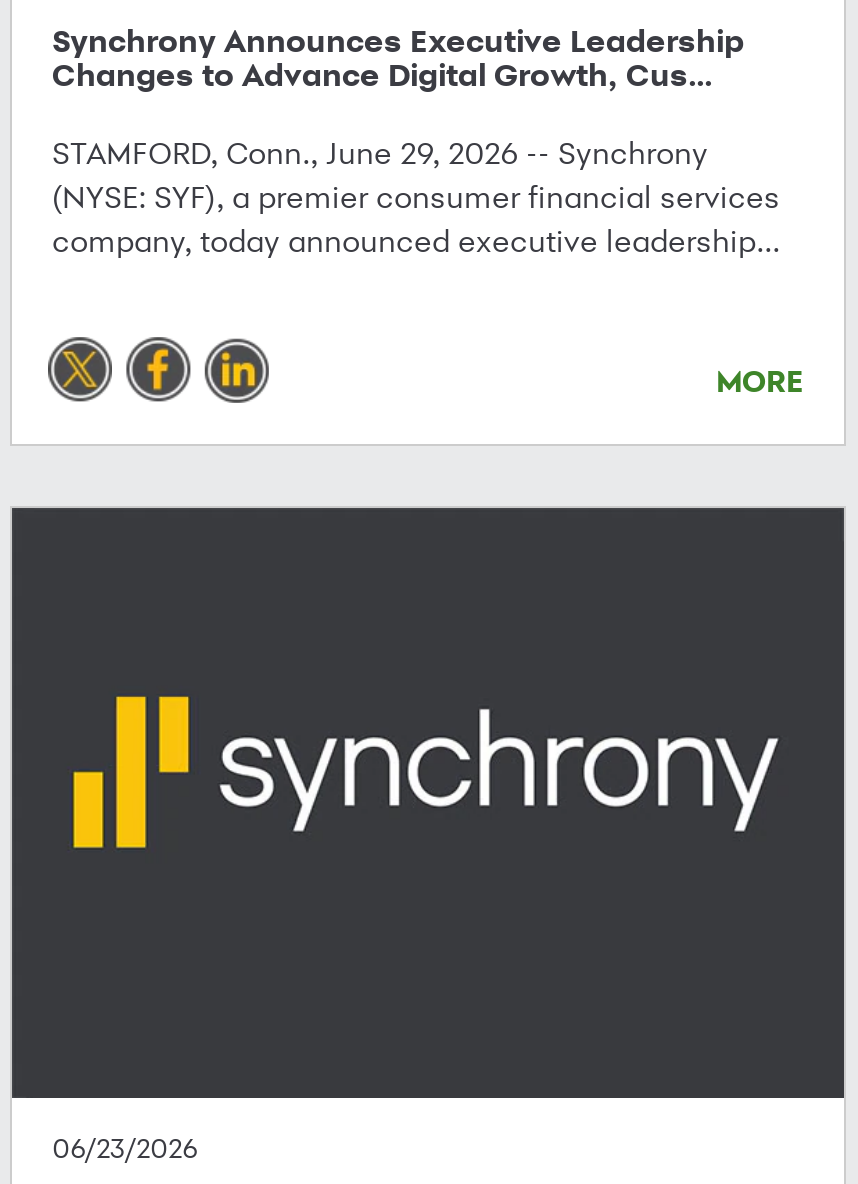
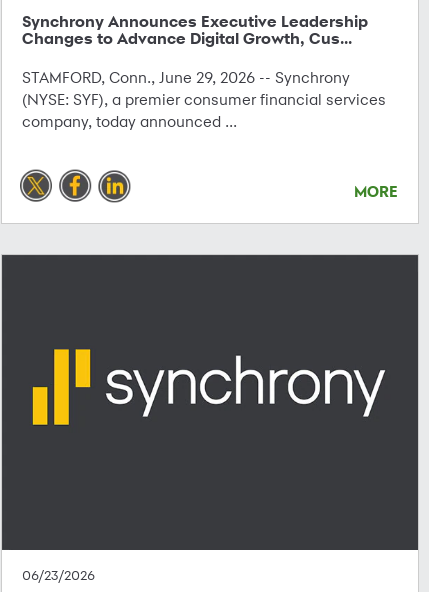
- company, today announced executive leadership...
+ company, today announced ...
